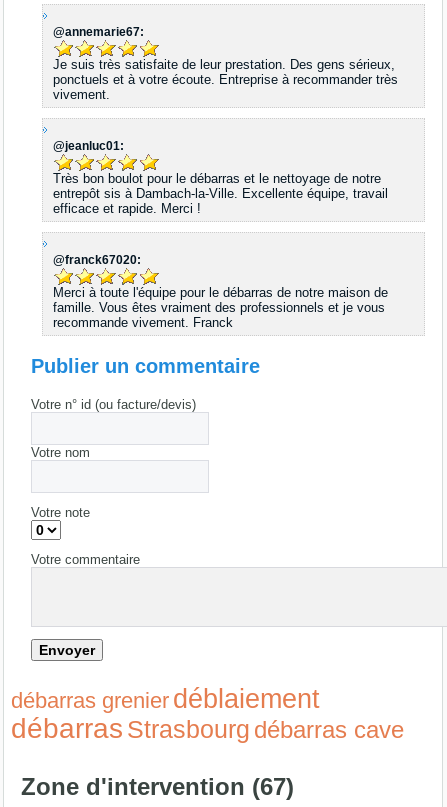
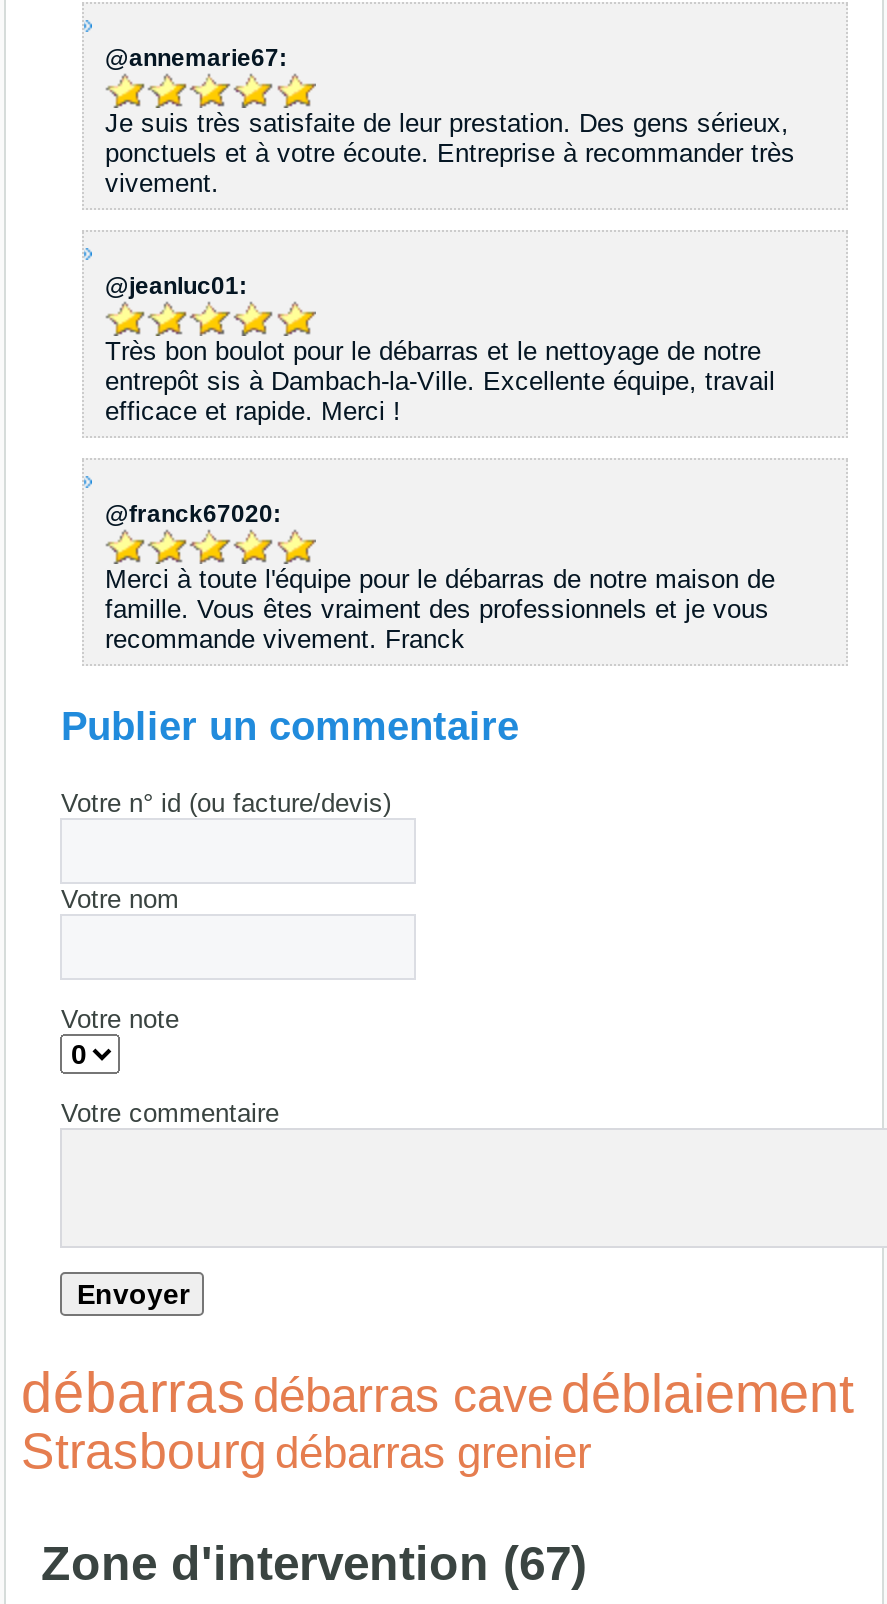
- débarras grenier déblaiement
- débarras Strasbourg débarras cave
+ débarras débarras cave déblaiement
+ Strasbourg débarras grenier
